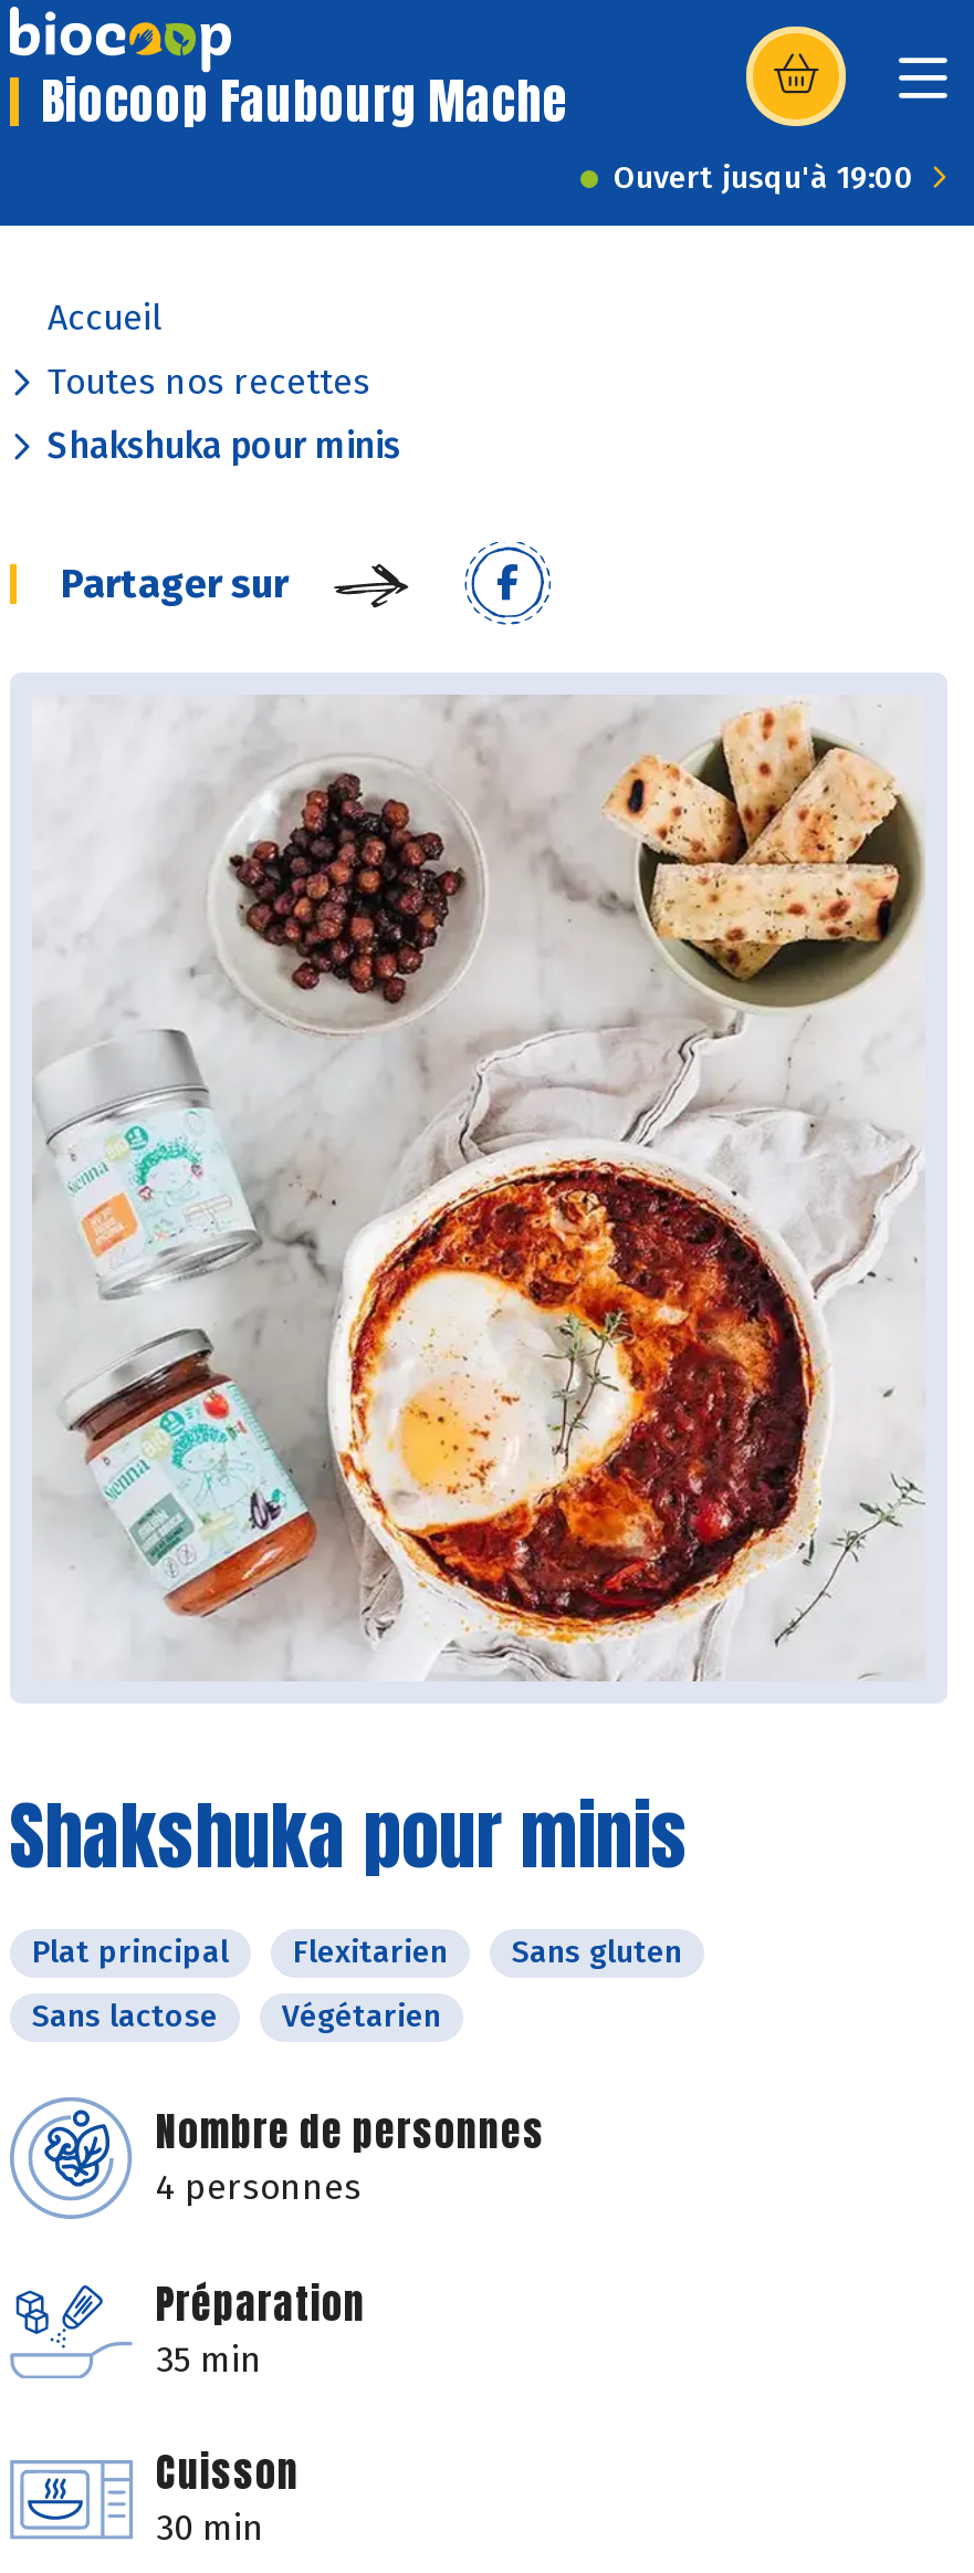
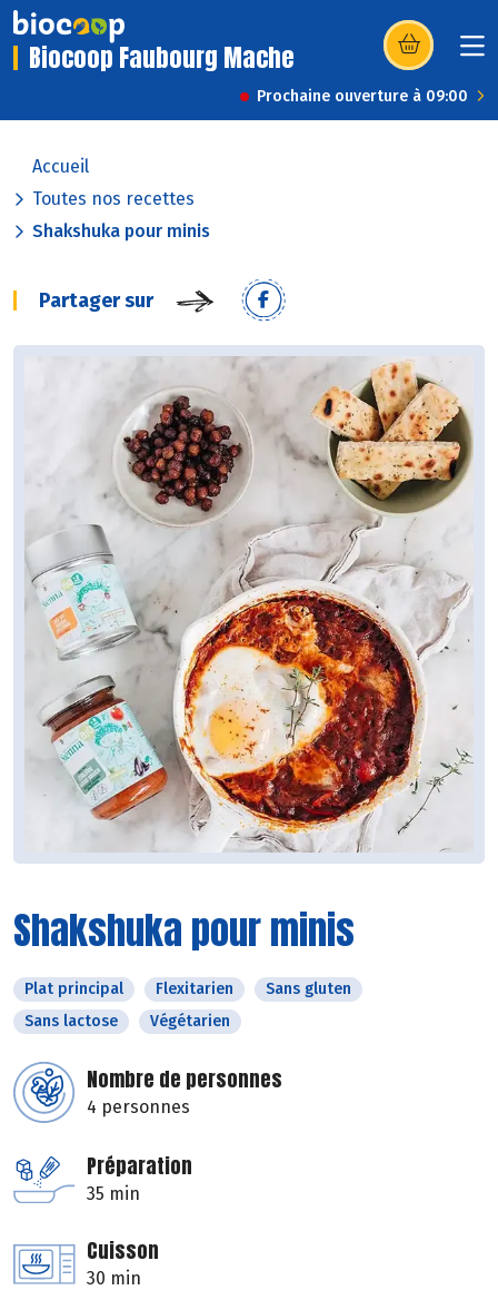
- Ouvert jusqu'à 19:00
+ Prochaine ouverture à 09:00
